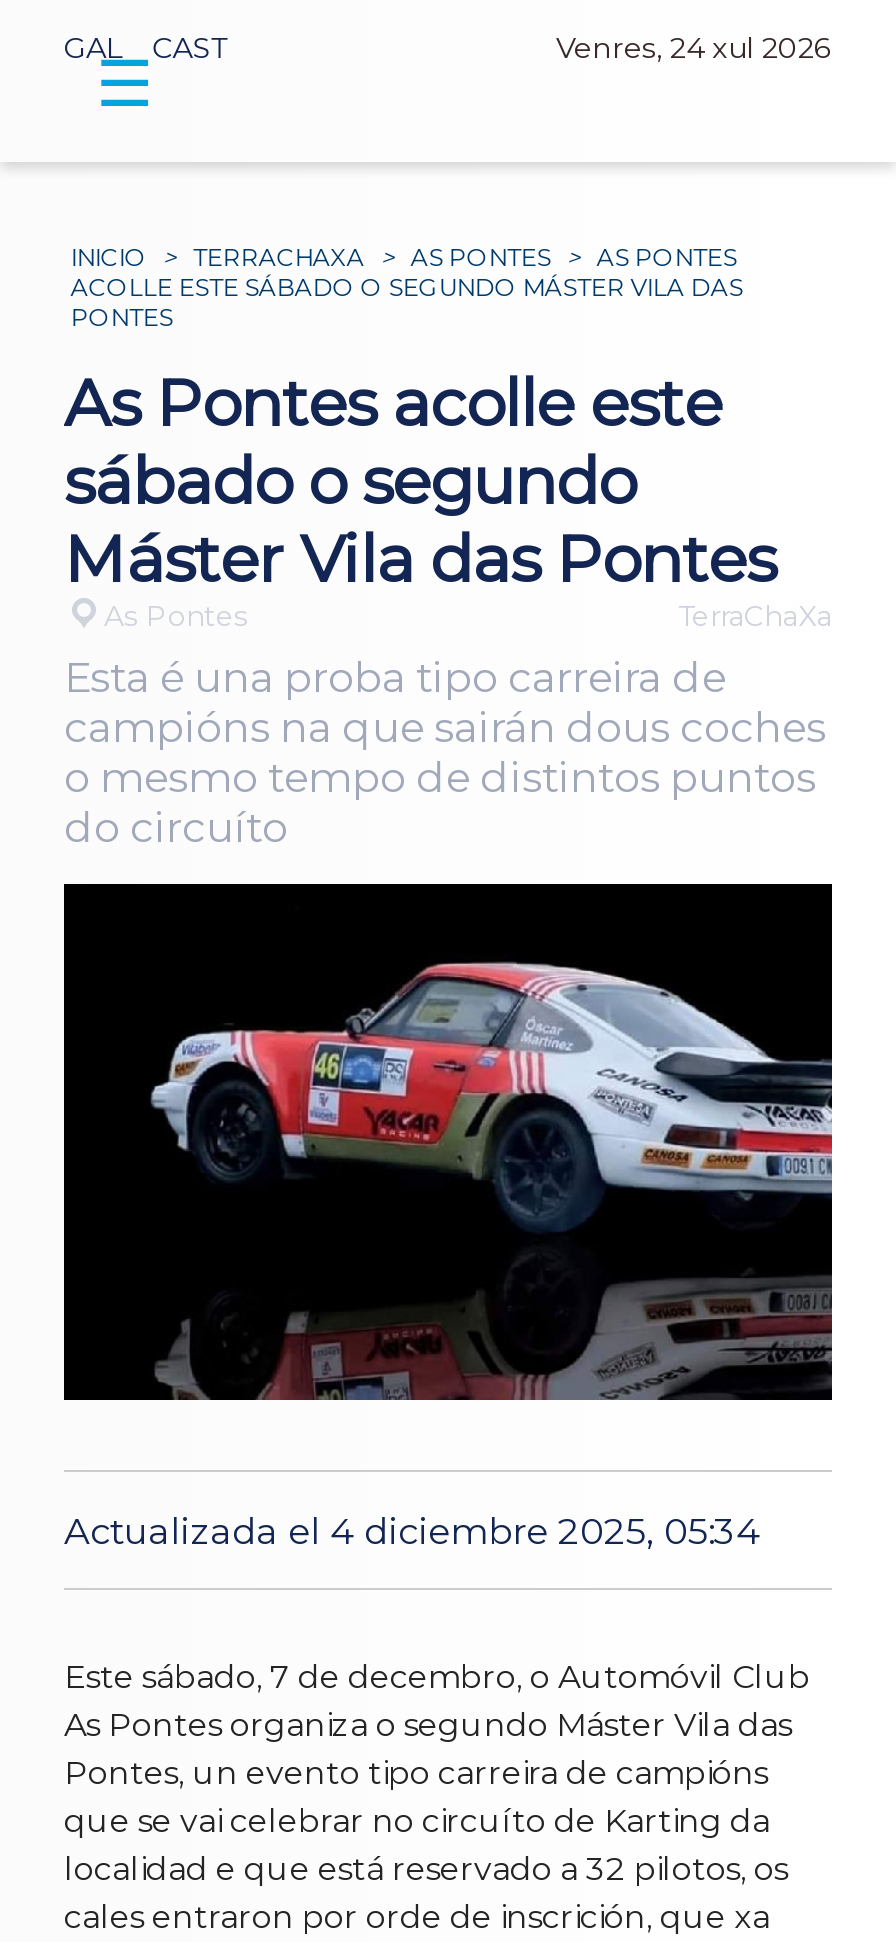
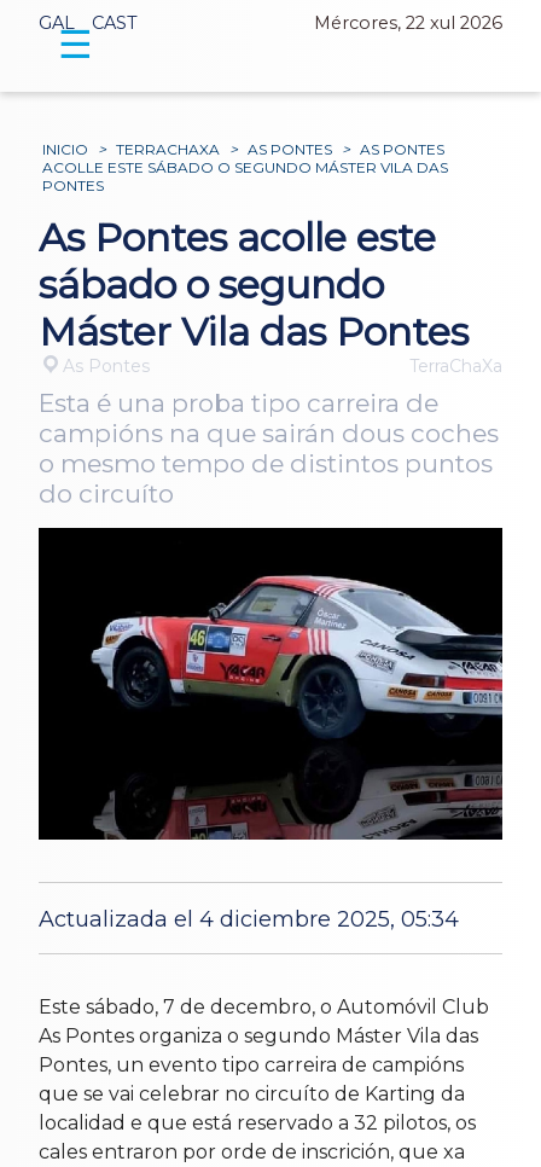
- Venres, 24 xul 2026
+ Mércores, 22 xul 2026
